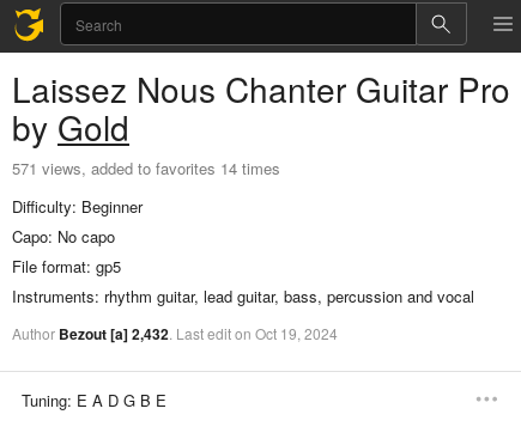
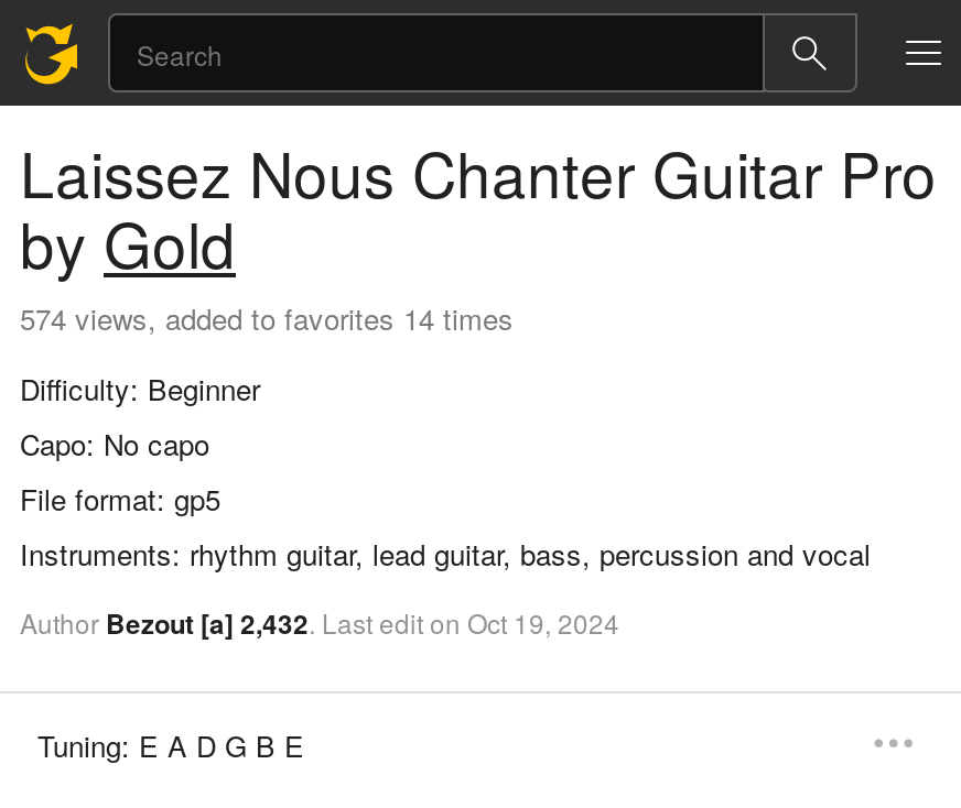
- 571 views, added to favorites 14 times
+ 574 views, added to favorites 14 times
